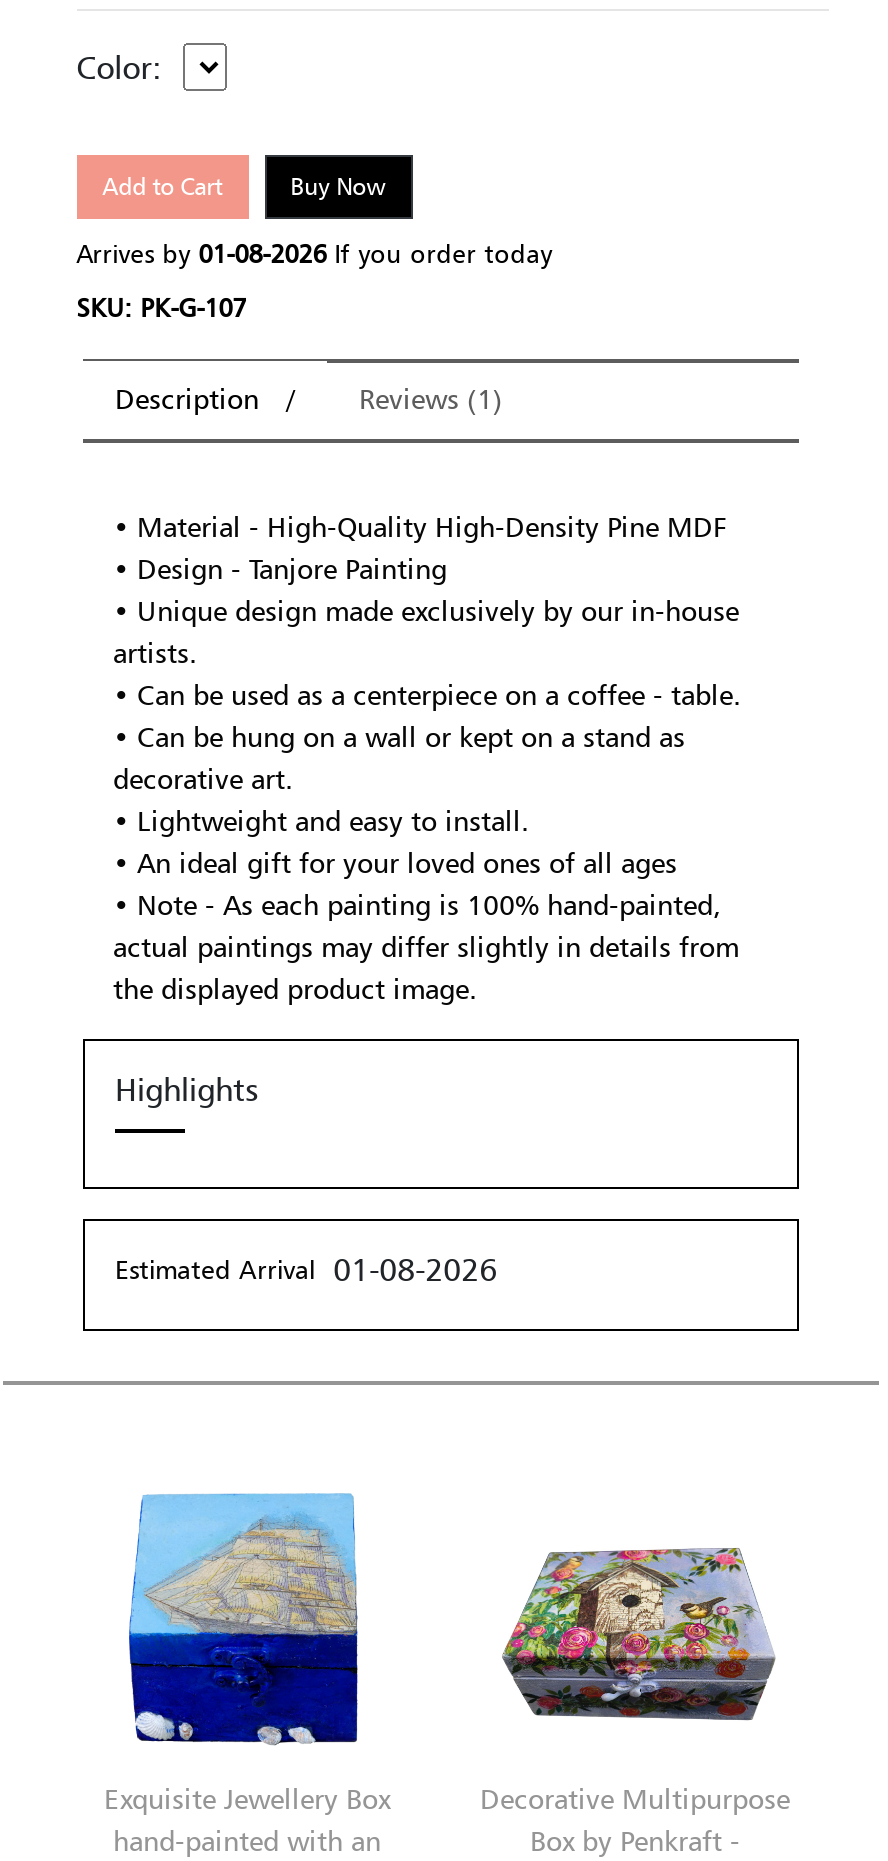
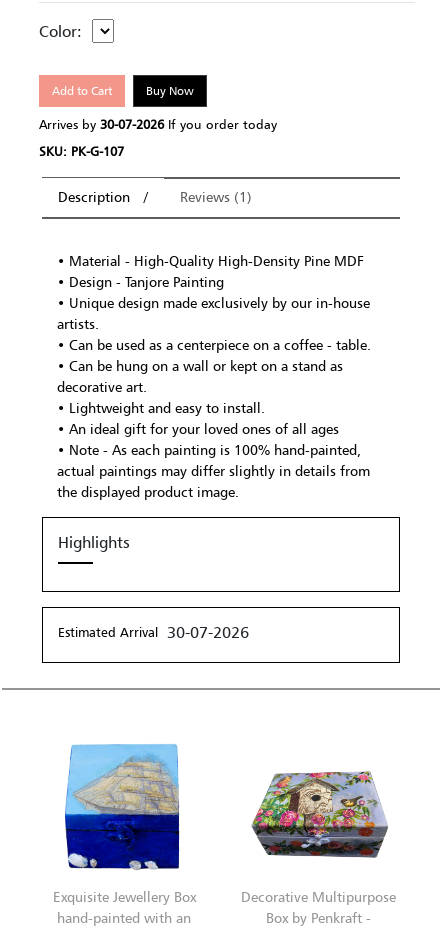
- Arrives by 01-08-2026 If you order today
+ Arrives by 30-07-2026 If you order today

- Estimated Arrival 01-08-2026
+ Estimated Arrival 30-07-2026
